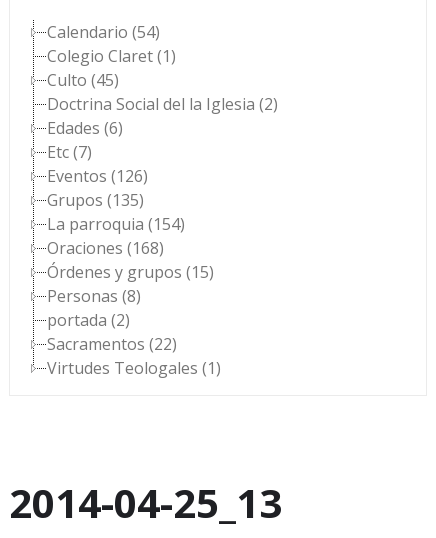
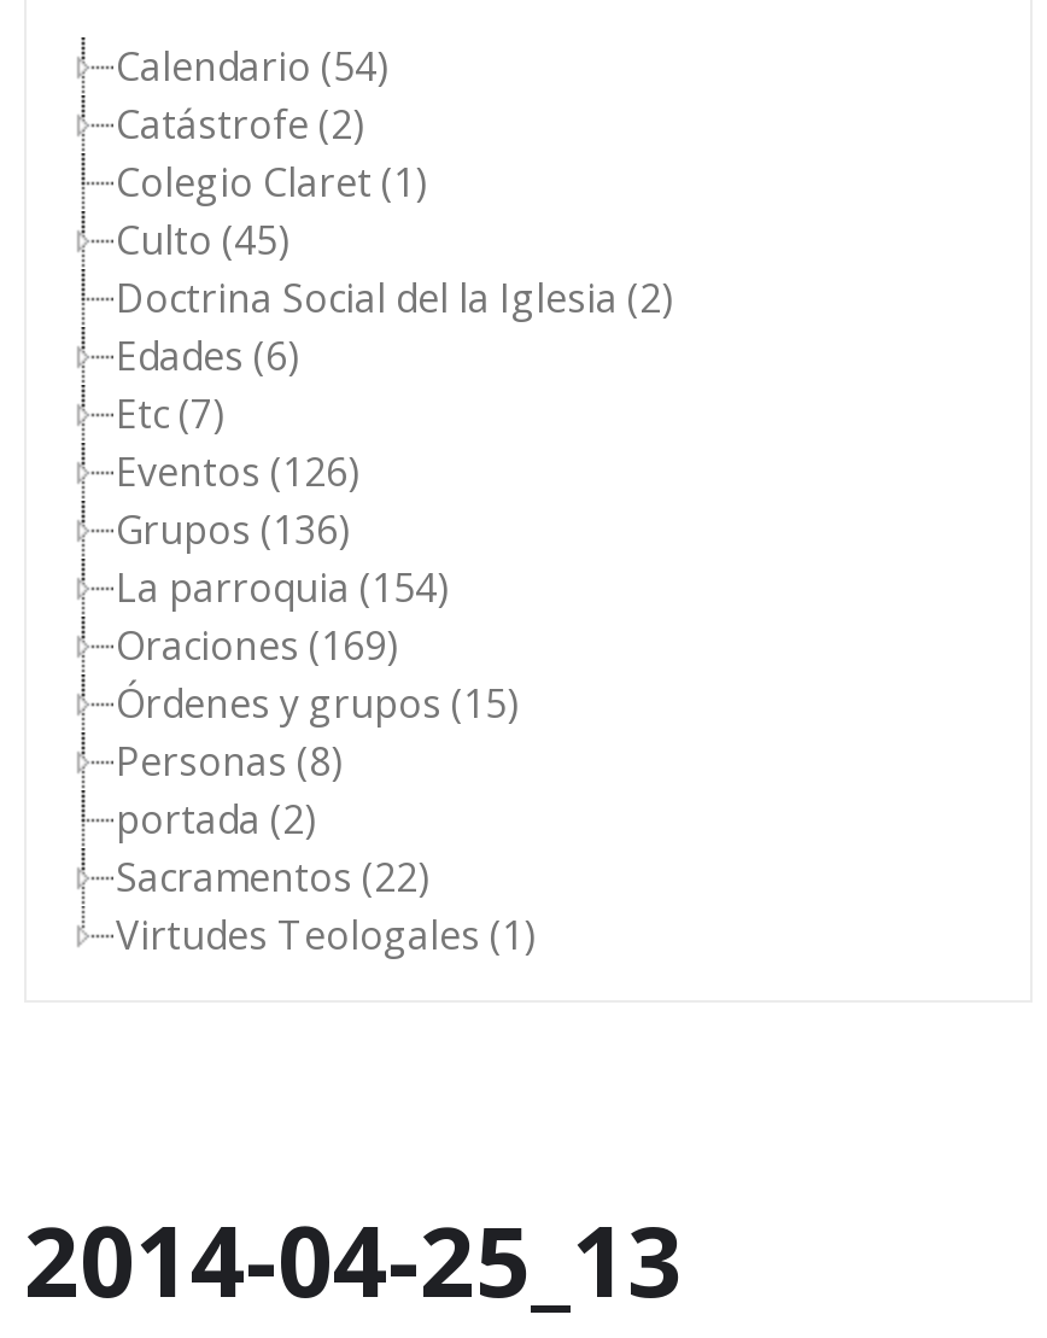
+ Catástrofe (2)

- Grupos (135)
+ Grupos (136)

- Oraciones (168)
+ Oraciones (169)
